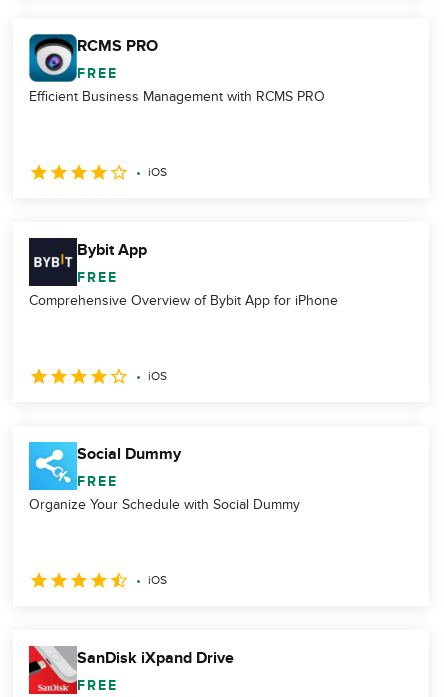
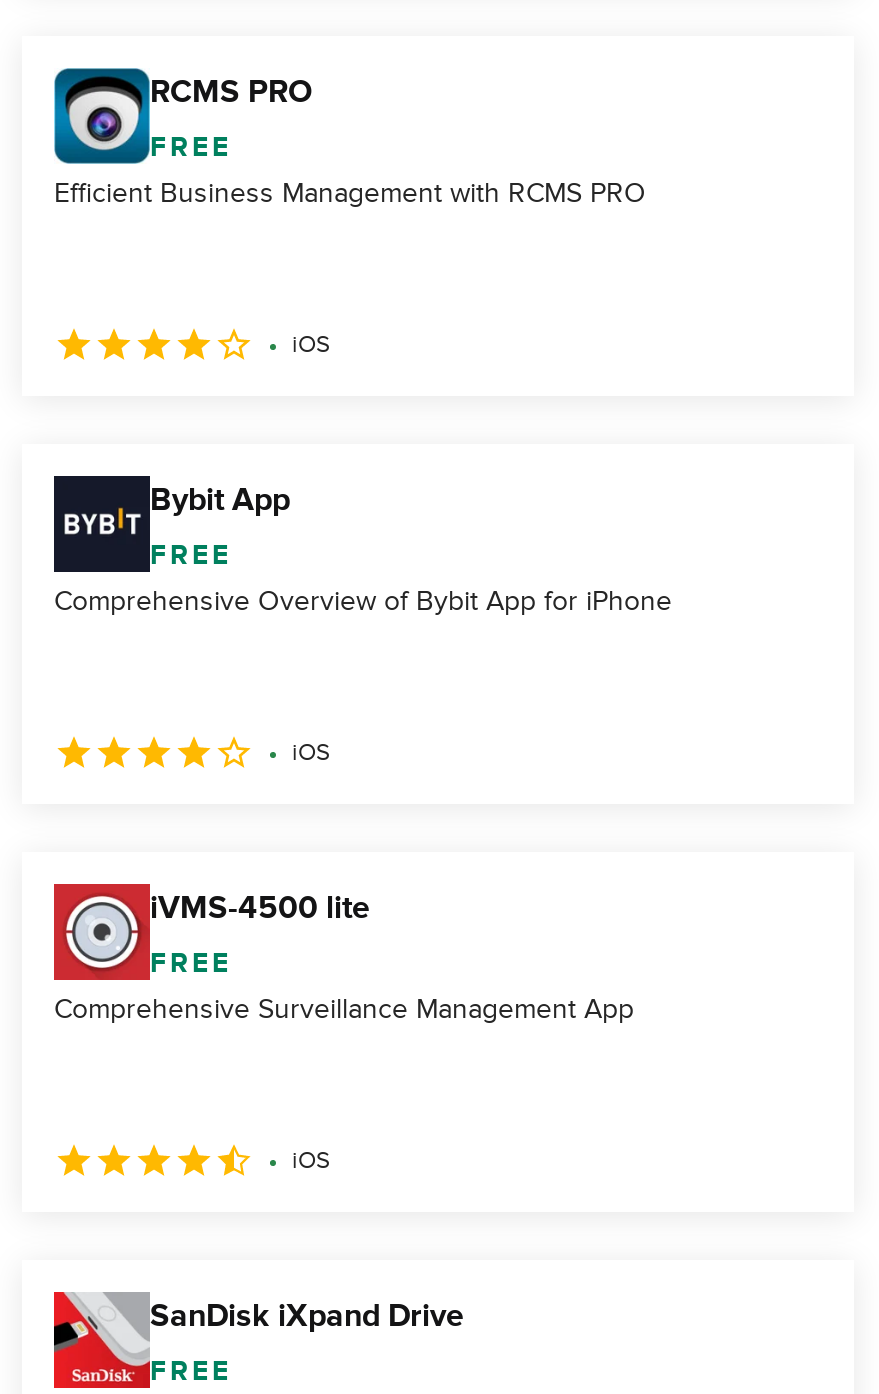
- [image]
- Social Dummy
+ [image]
+ iVMS-4500 lite

- Organize Your Schedule with Social Dummy
+ Comprehensive Surveillance Management App
